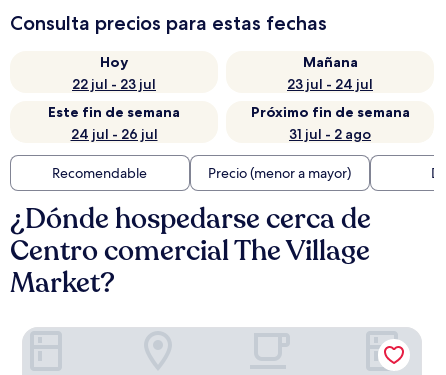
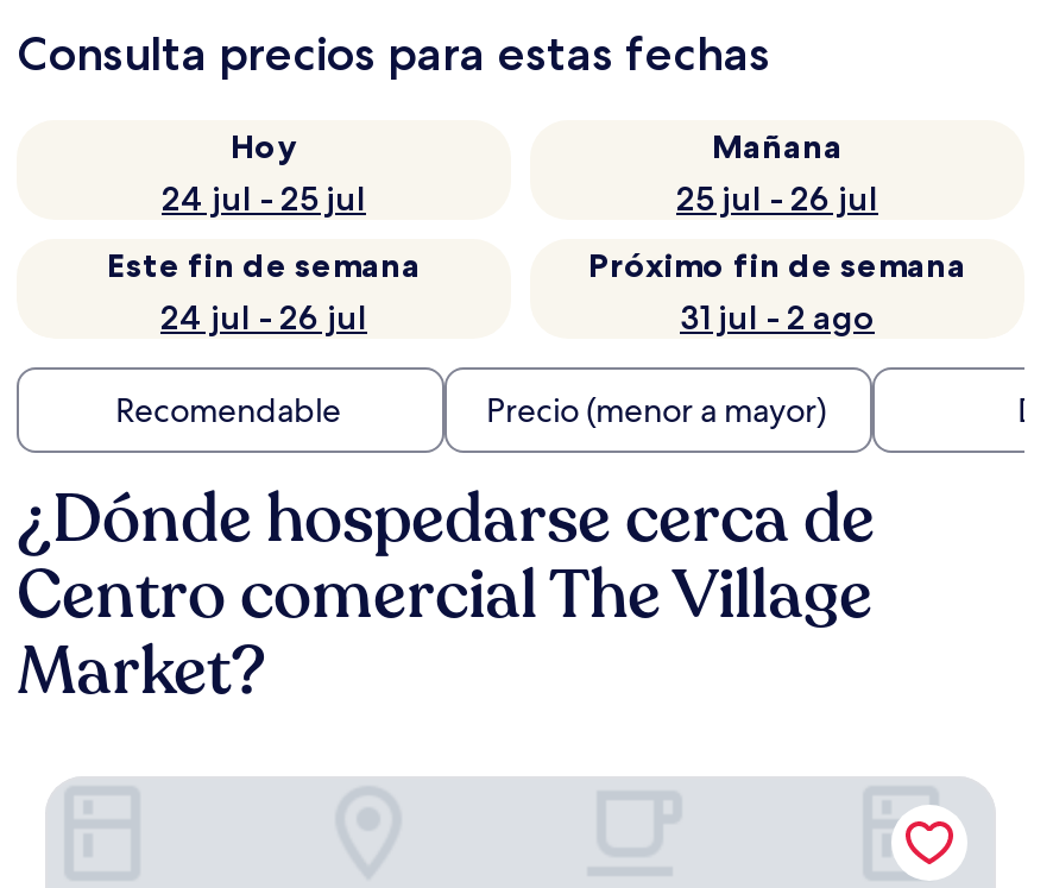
- 22 jul - 23 jul
+ 24 jul - 25 jul

- 23 jul - 24 jul
+ 25 jul - 26 jul
